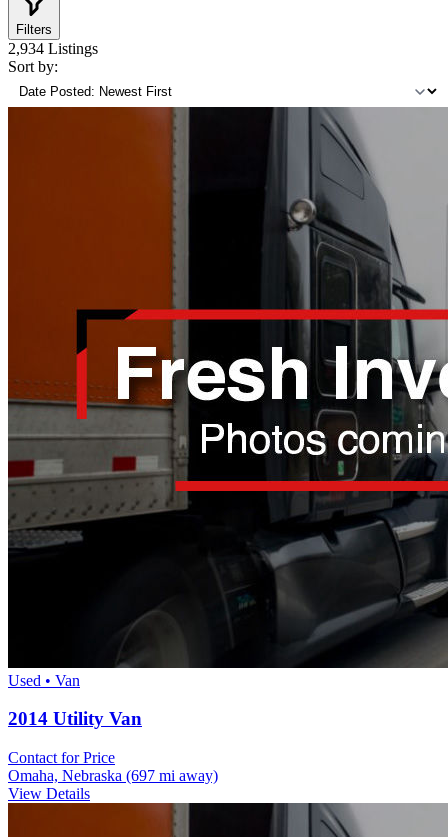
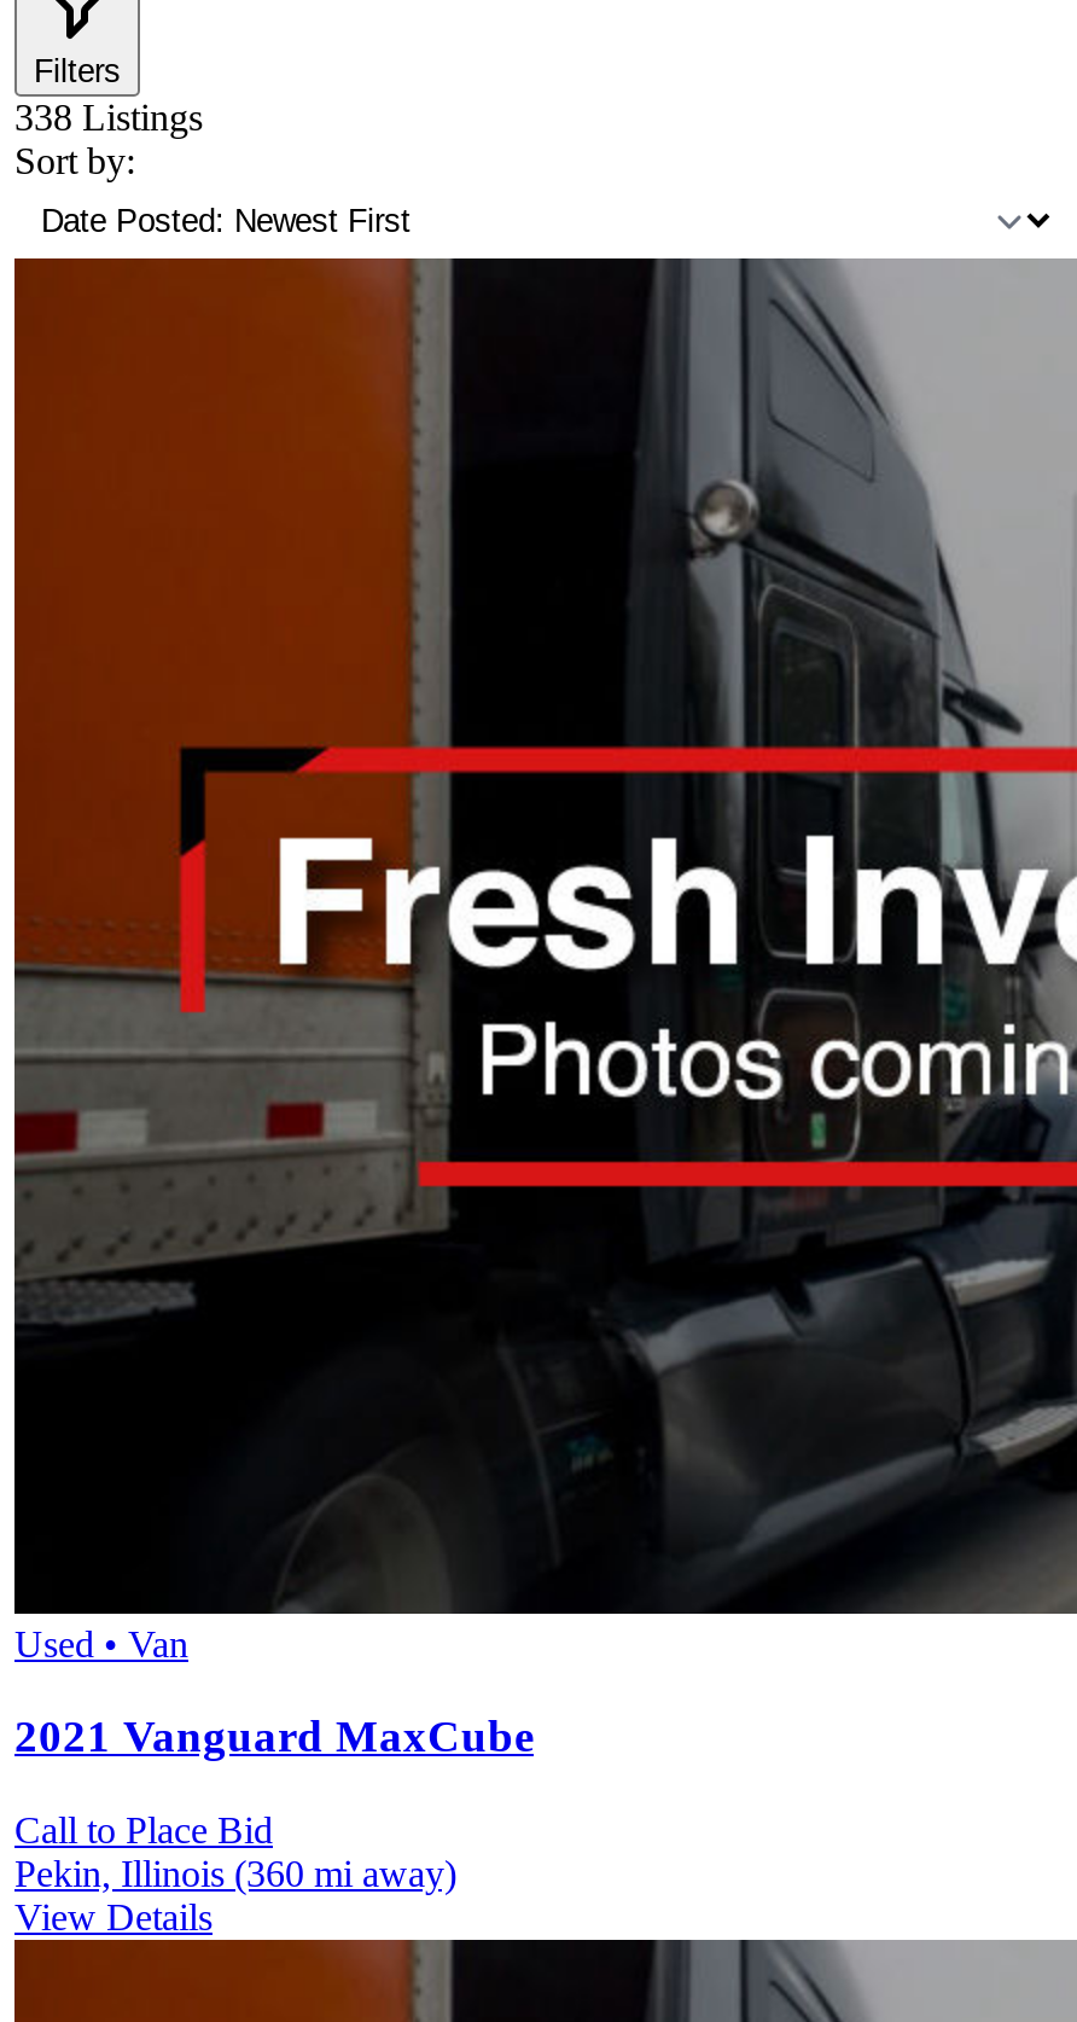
- 2,934Listings
+ 338Listings

- 2014 Utility Van
+ 2021 Vanguard MaxCube

- Contact for Price
- Omaha, Nebraska (697 mi away)
+ Call to Place Bid
+ Pekin, Illinois (360 mi away)
